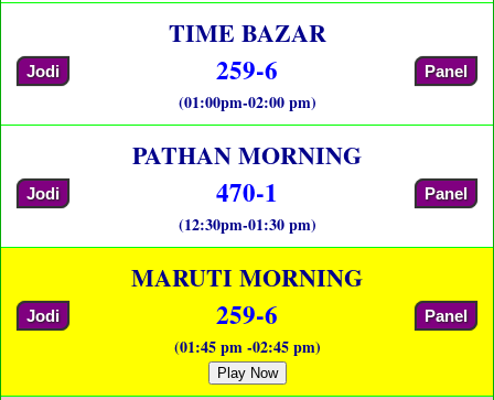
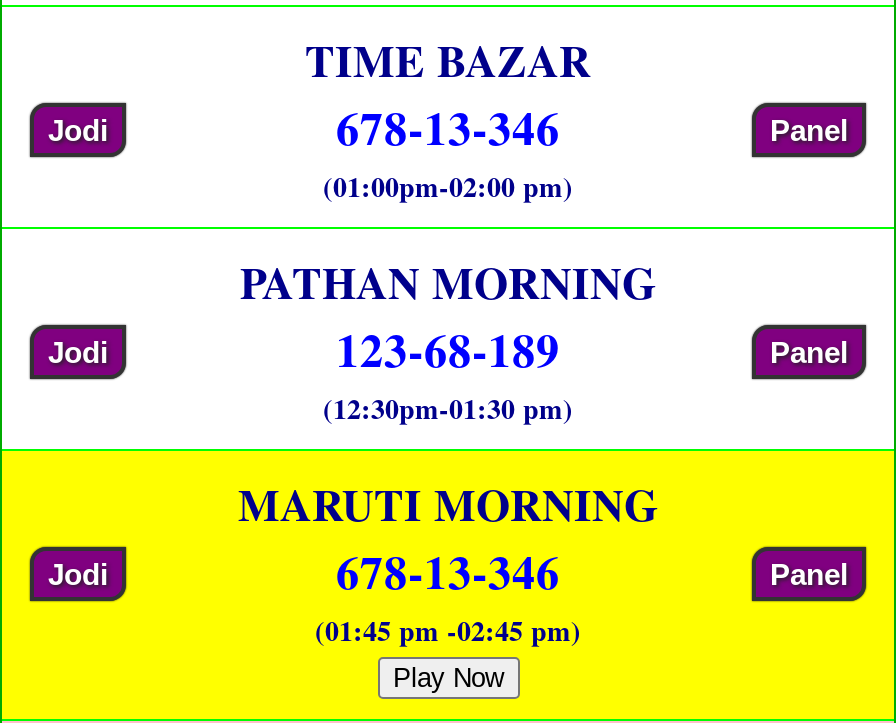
- 259-6
+ 678-13-346

- 470-1
+ 123-68-189

- 259-6
+ 678-13-346
